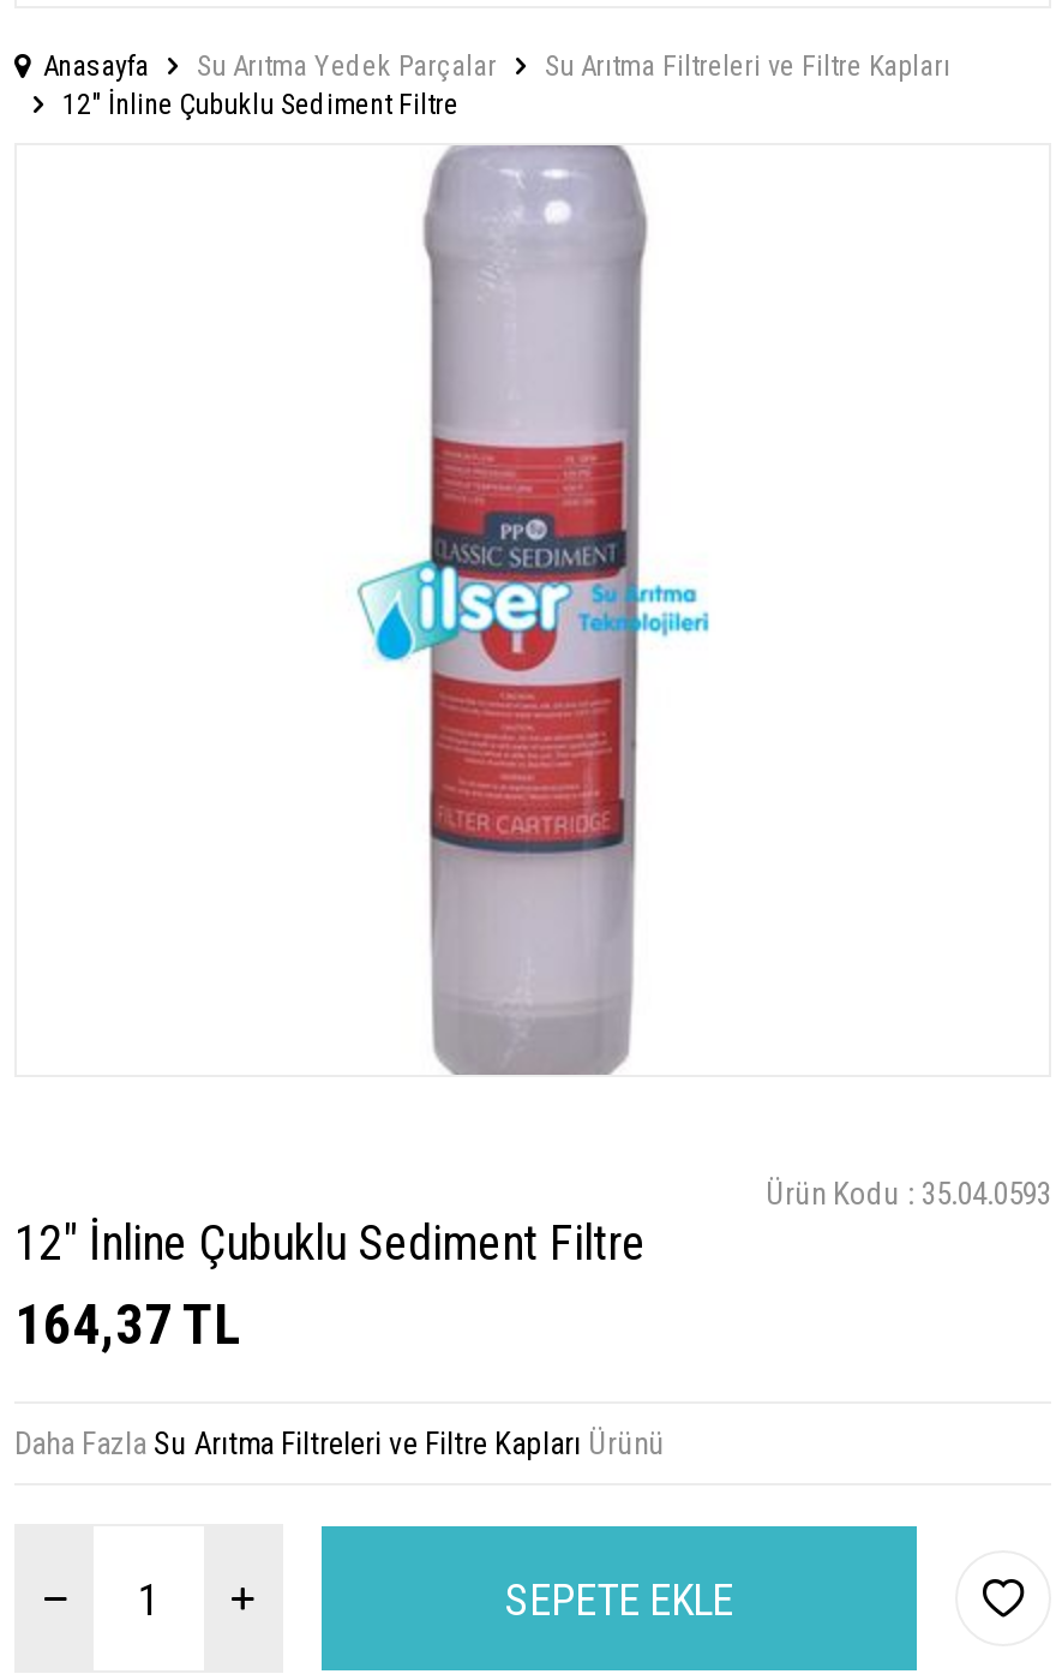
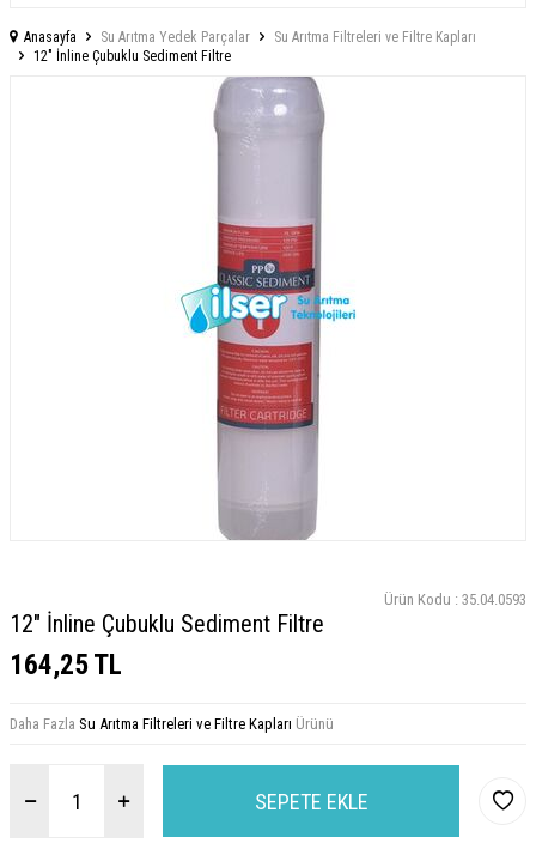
- 164,37 TL
+ 164,25 TL
